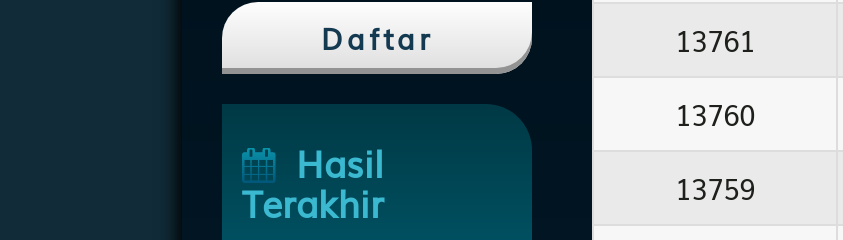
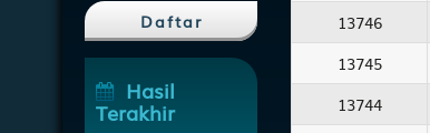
- 13761
+ 13746

- 13760
+ 13745

- 13759
+ 13744
